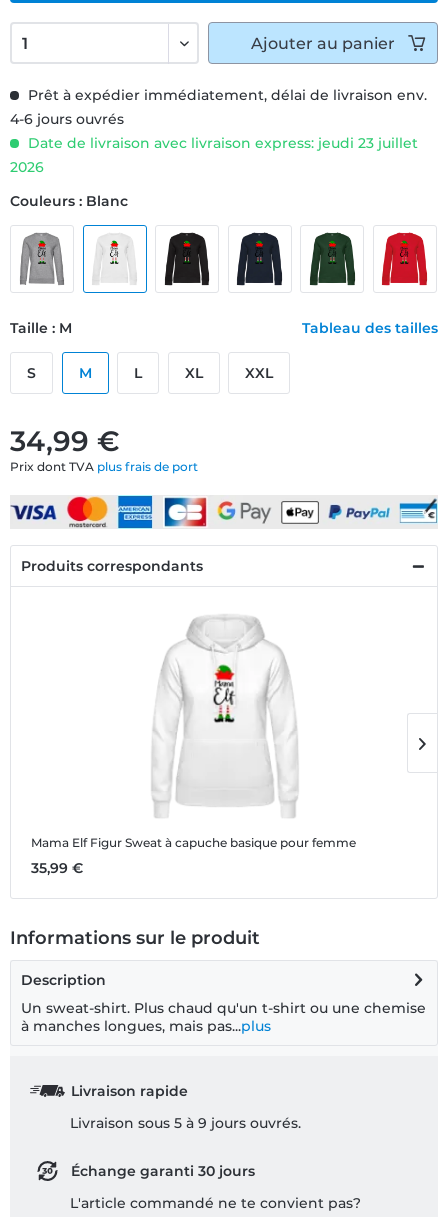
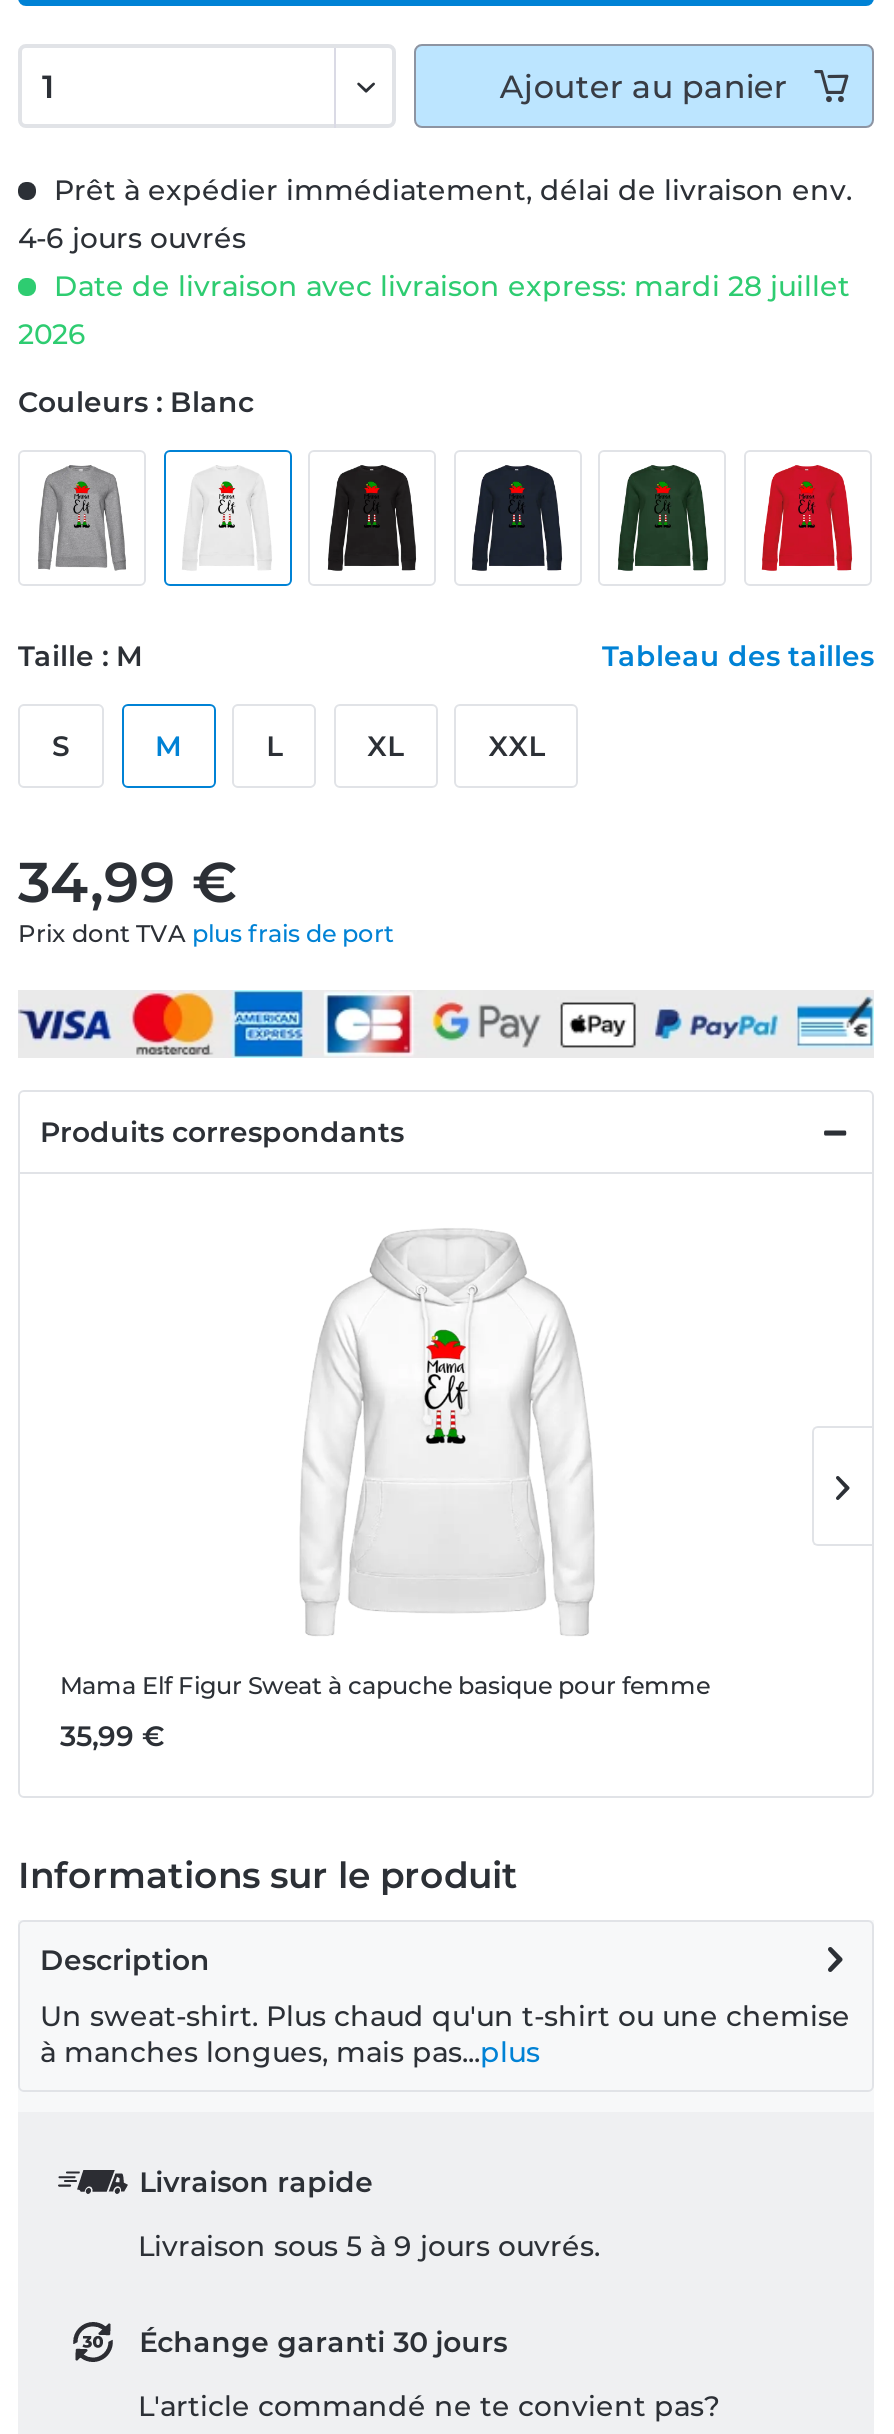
- Date de livraison avec livraison express: jeudi 23 juillet
+ Date de livraison avec livraison express: mardi 28 juillet
